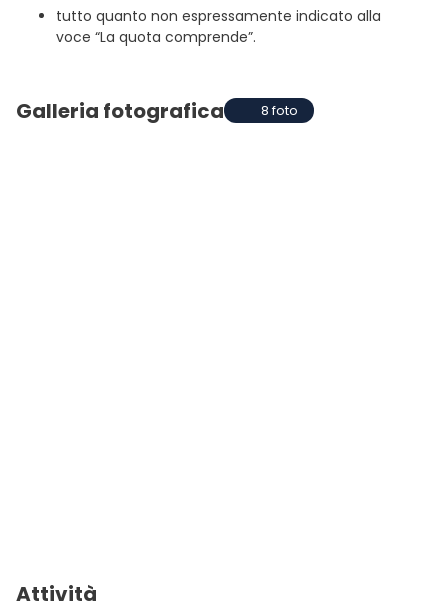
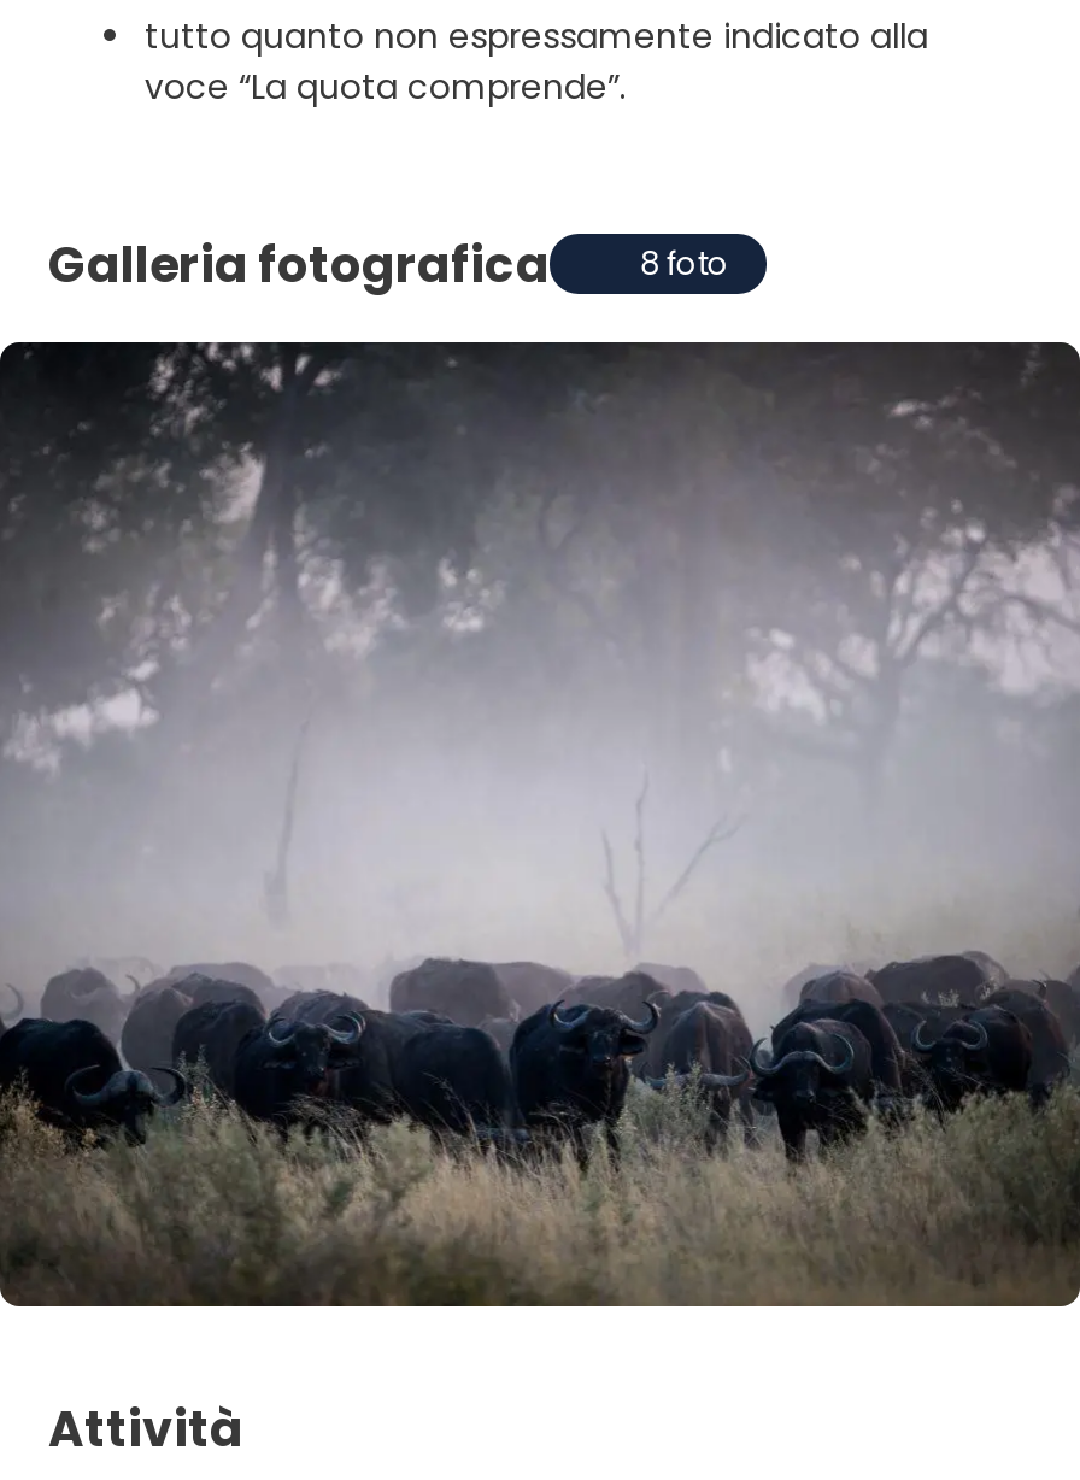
+ [image]
